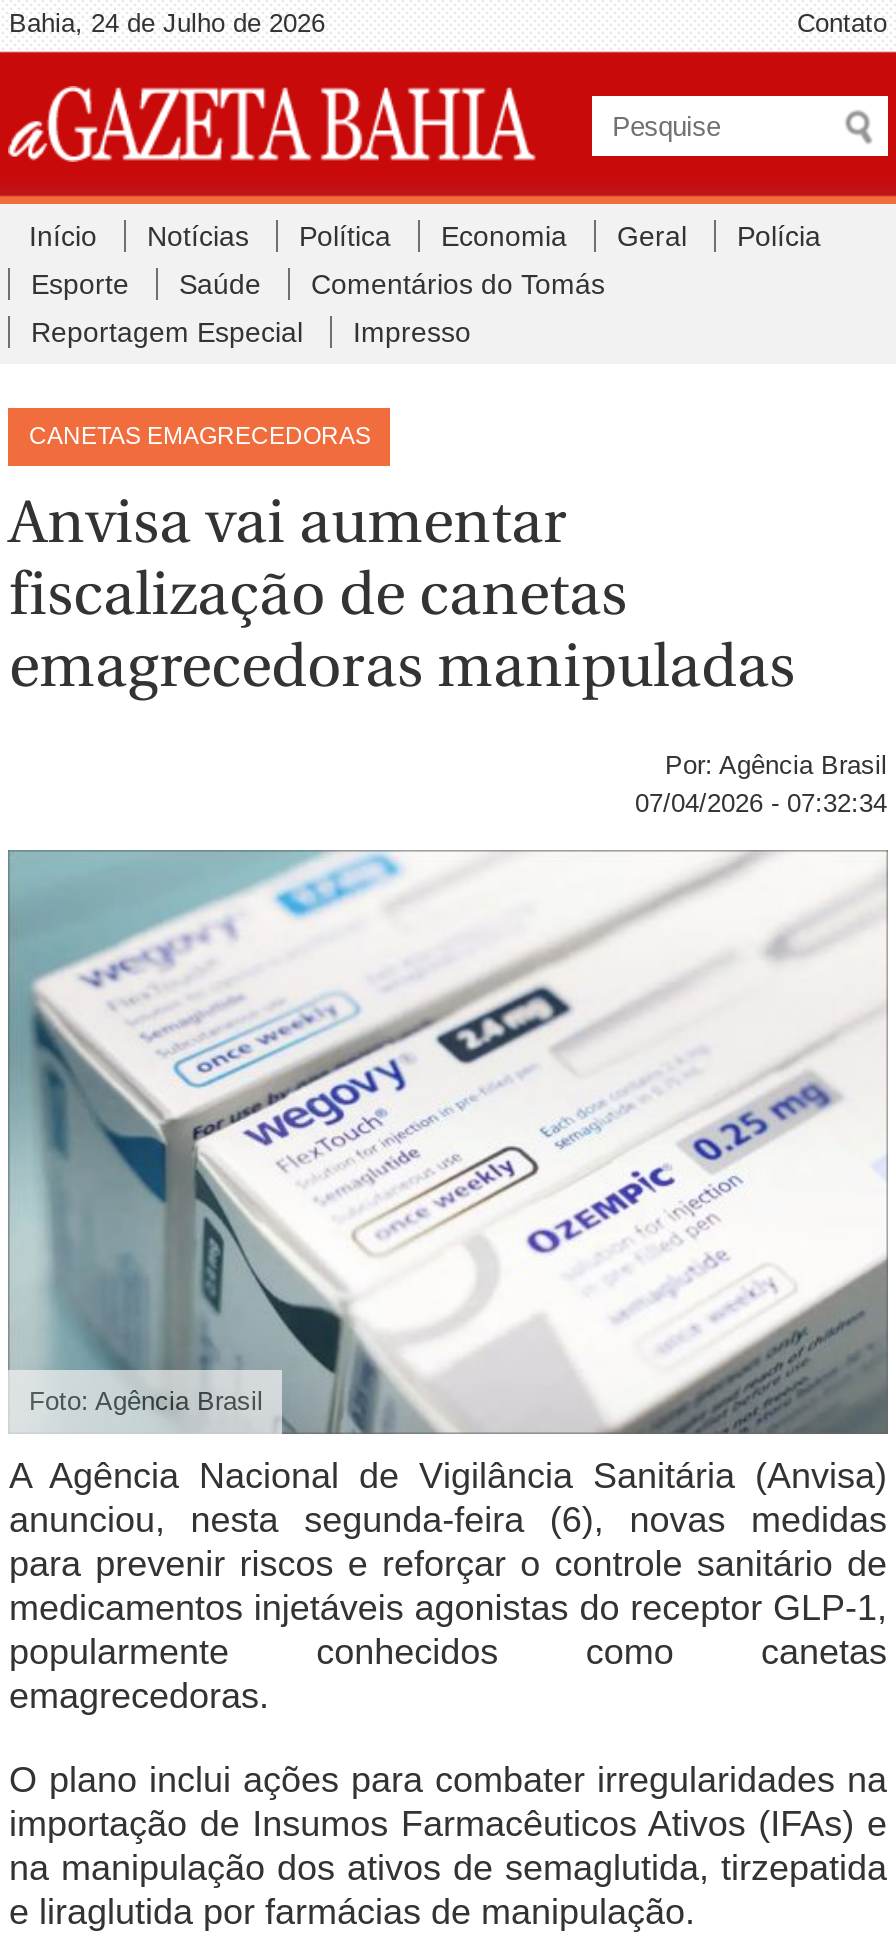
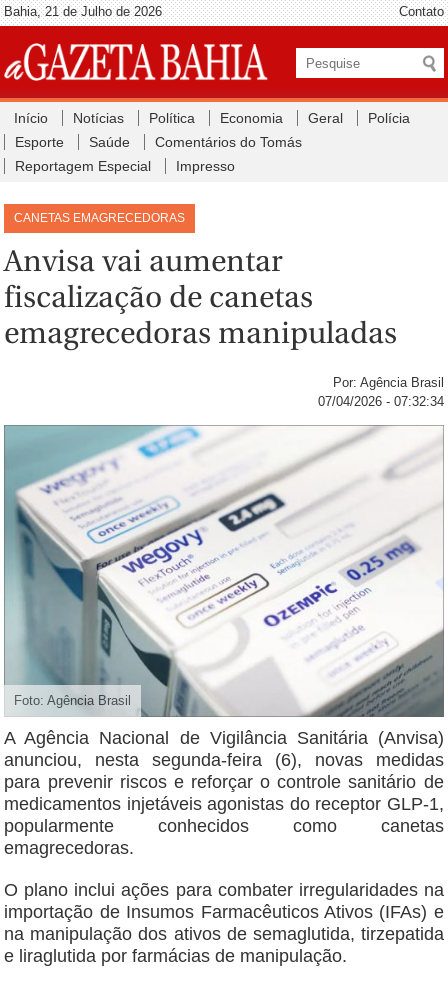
- Bahia, 24 de Julho de 2026
+ Bahia, 21 de Julho de 2026
